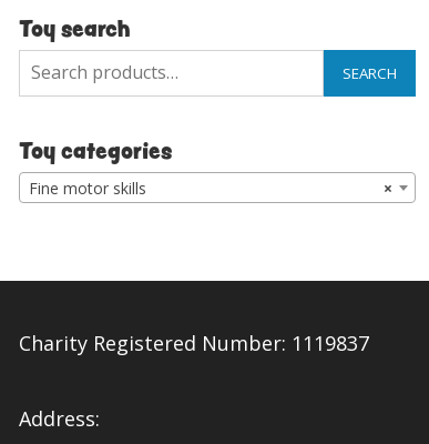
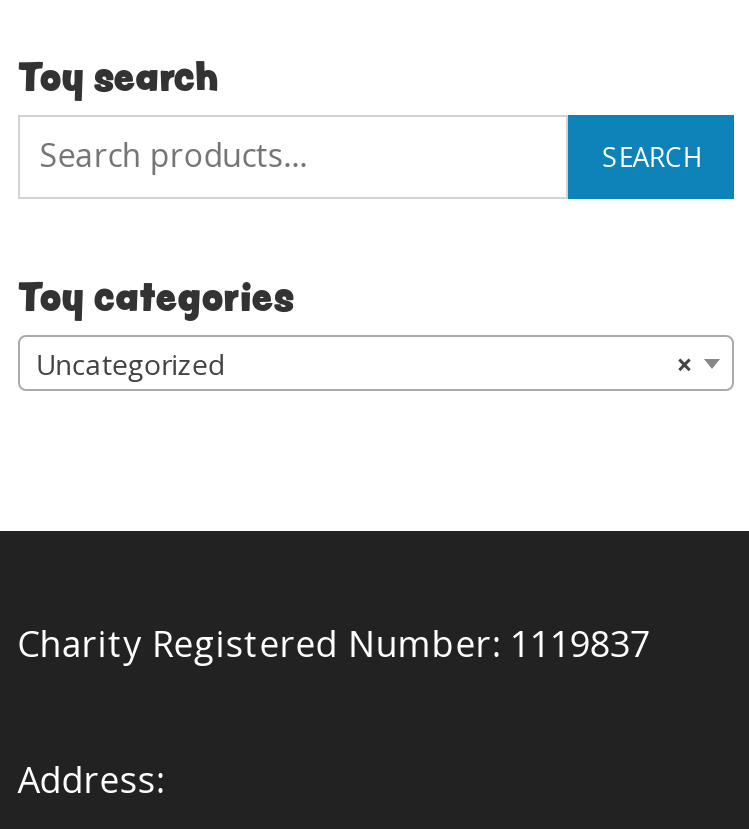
- Fine motor skills
+ Uncategorized
